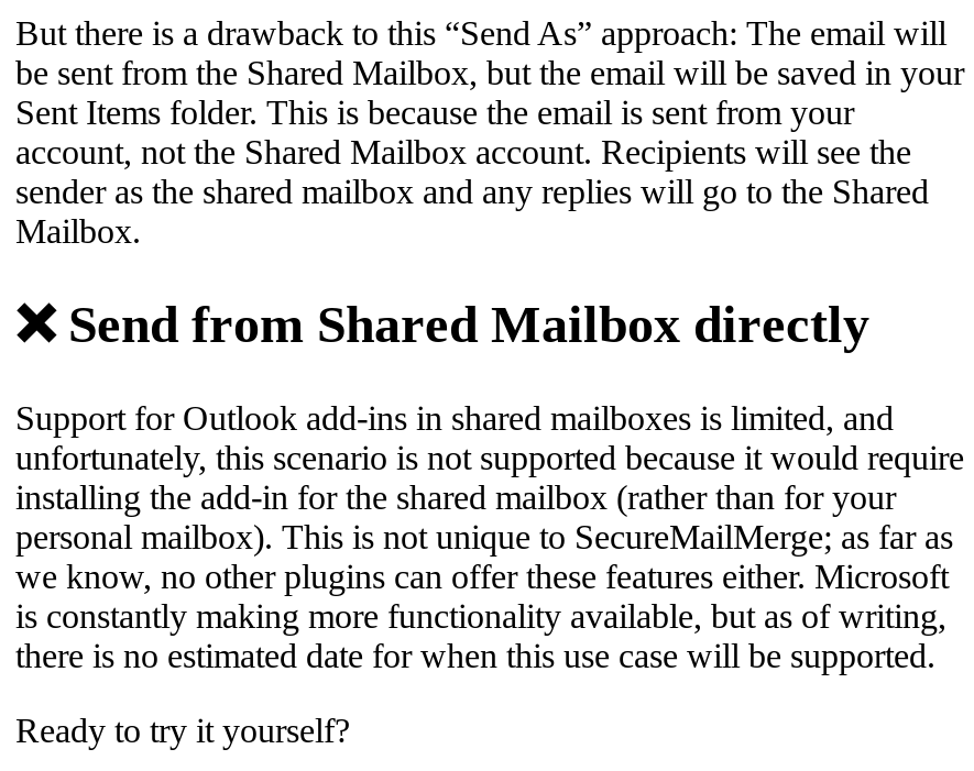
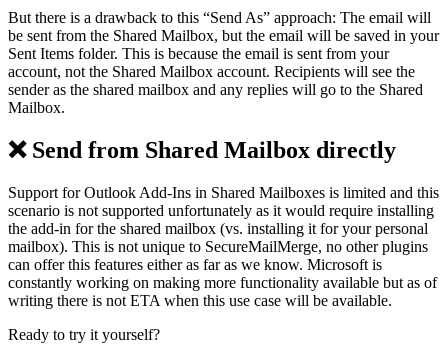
- Support for Outlook add-ins in shared mailboxes is limited, and
- unfortunately, this scenario is not supported because it would require
- installing the add-in for the shared mailbox (rather than for your
- personal mailbox). This is not unique to SecureMailMerge; as far as
- we know, no other plugins can offer these features either. Microsoft
- is constantly making more functionality available, but as of writing,
- there is no estimated date for when this use case will be supported.
+ Support for Outlook Add-Ins in Shared Mailboxes is limited and this
+ scenario is not supported unfortunately as it would require installing
+ the add-in for the shared mailbox (vs. installing it for your personal
+ mailbox). This is not unique to SecureMailMerge, no other plugins
+ can offer this features either as far as we know. Microsoft is
+ constantly working on making more functionality available but as of
+ writing there is not ETA when this use case will be available.
